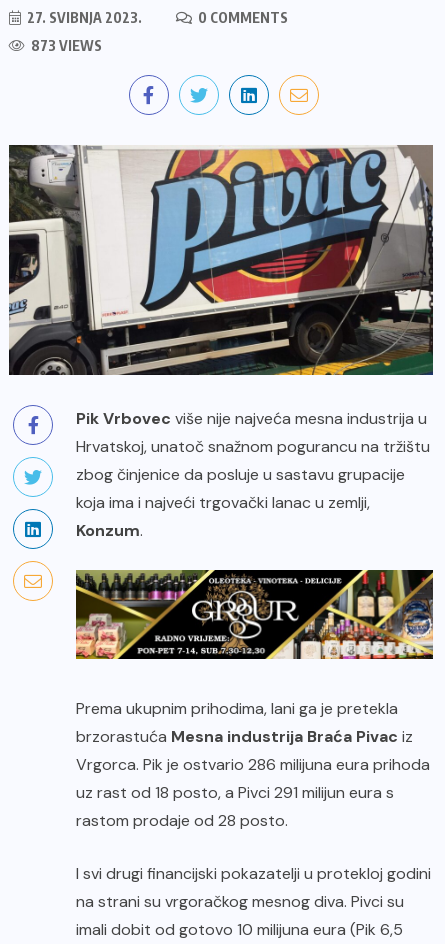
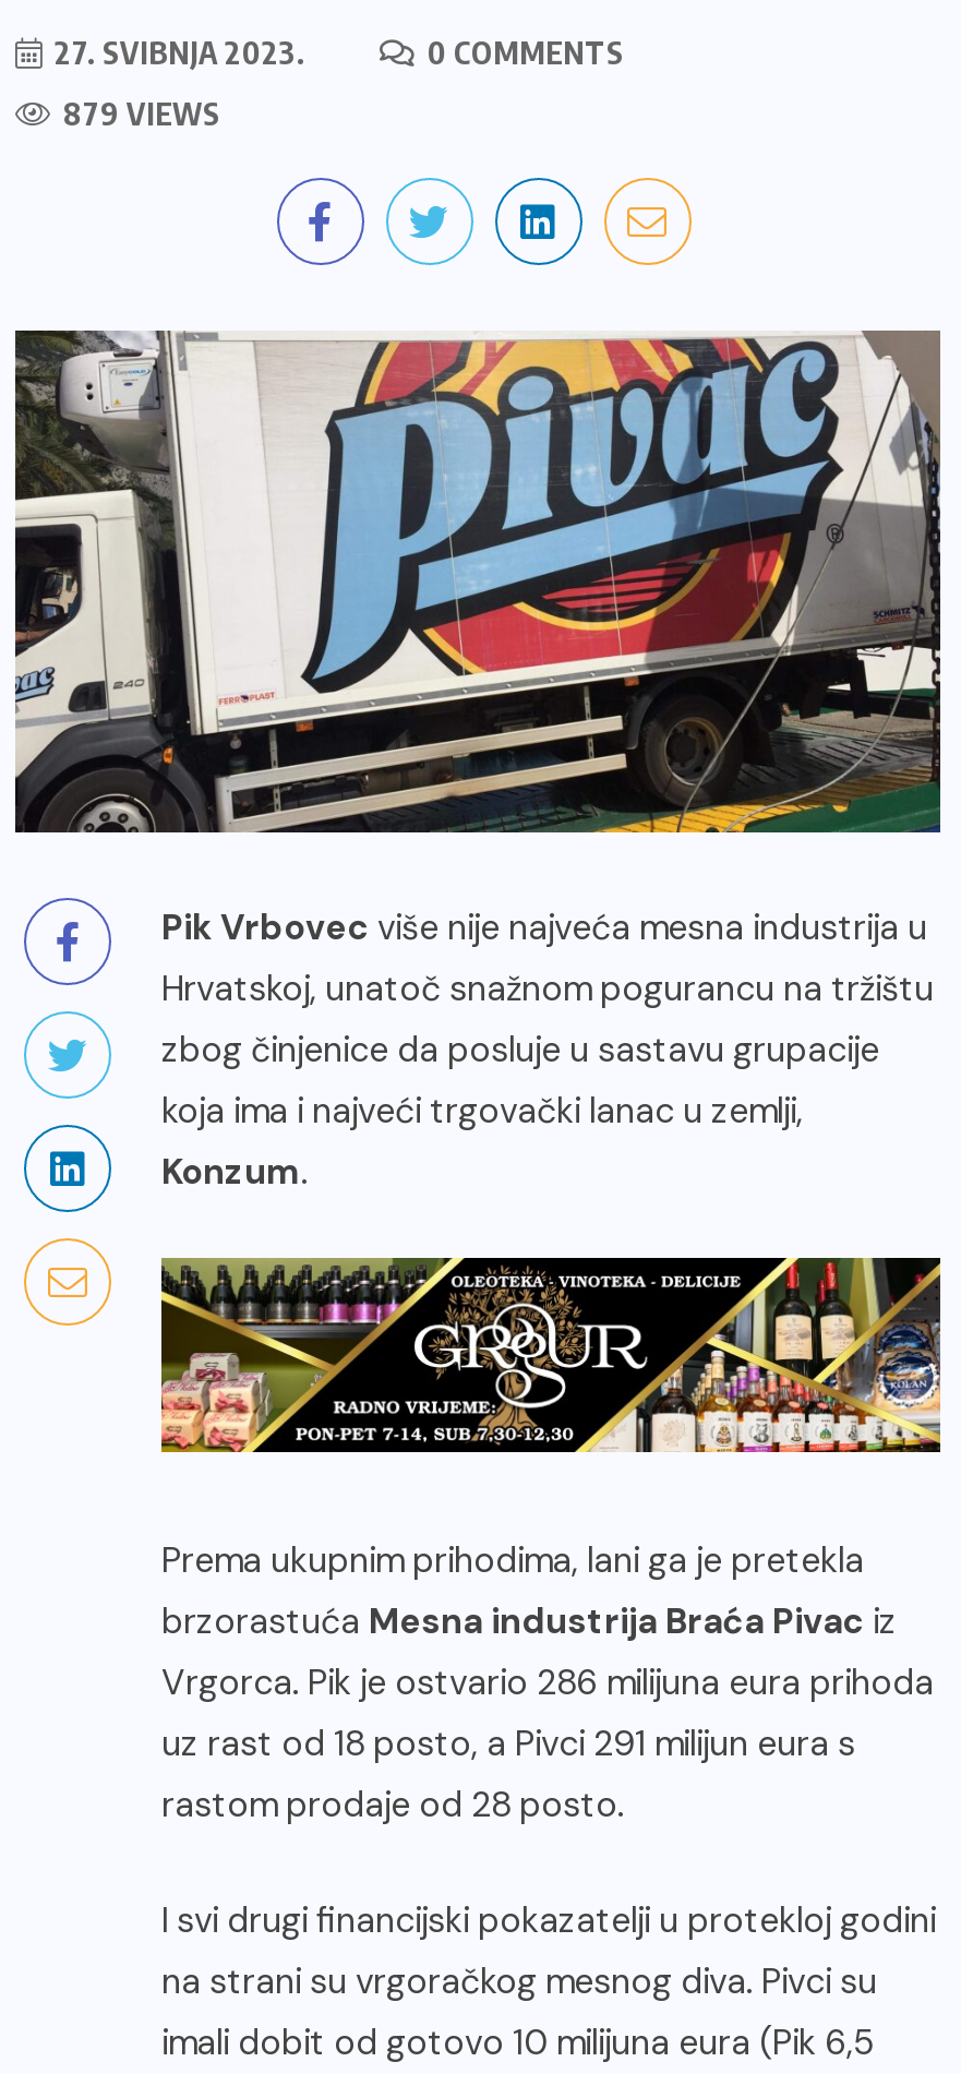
- 873 VIEWS
+ 879 VIEWS
